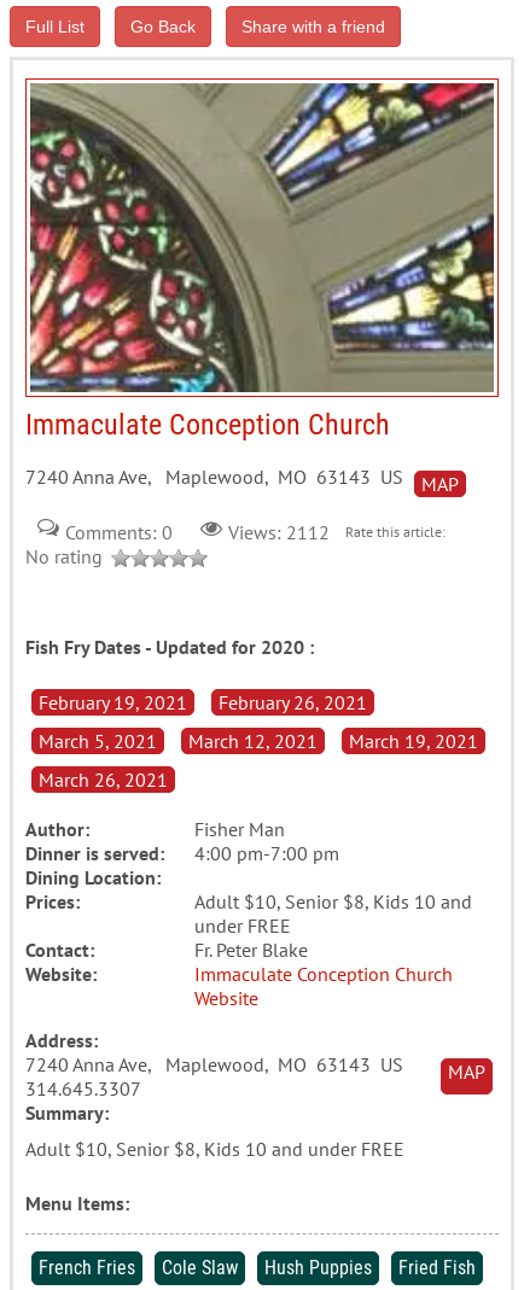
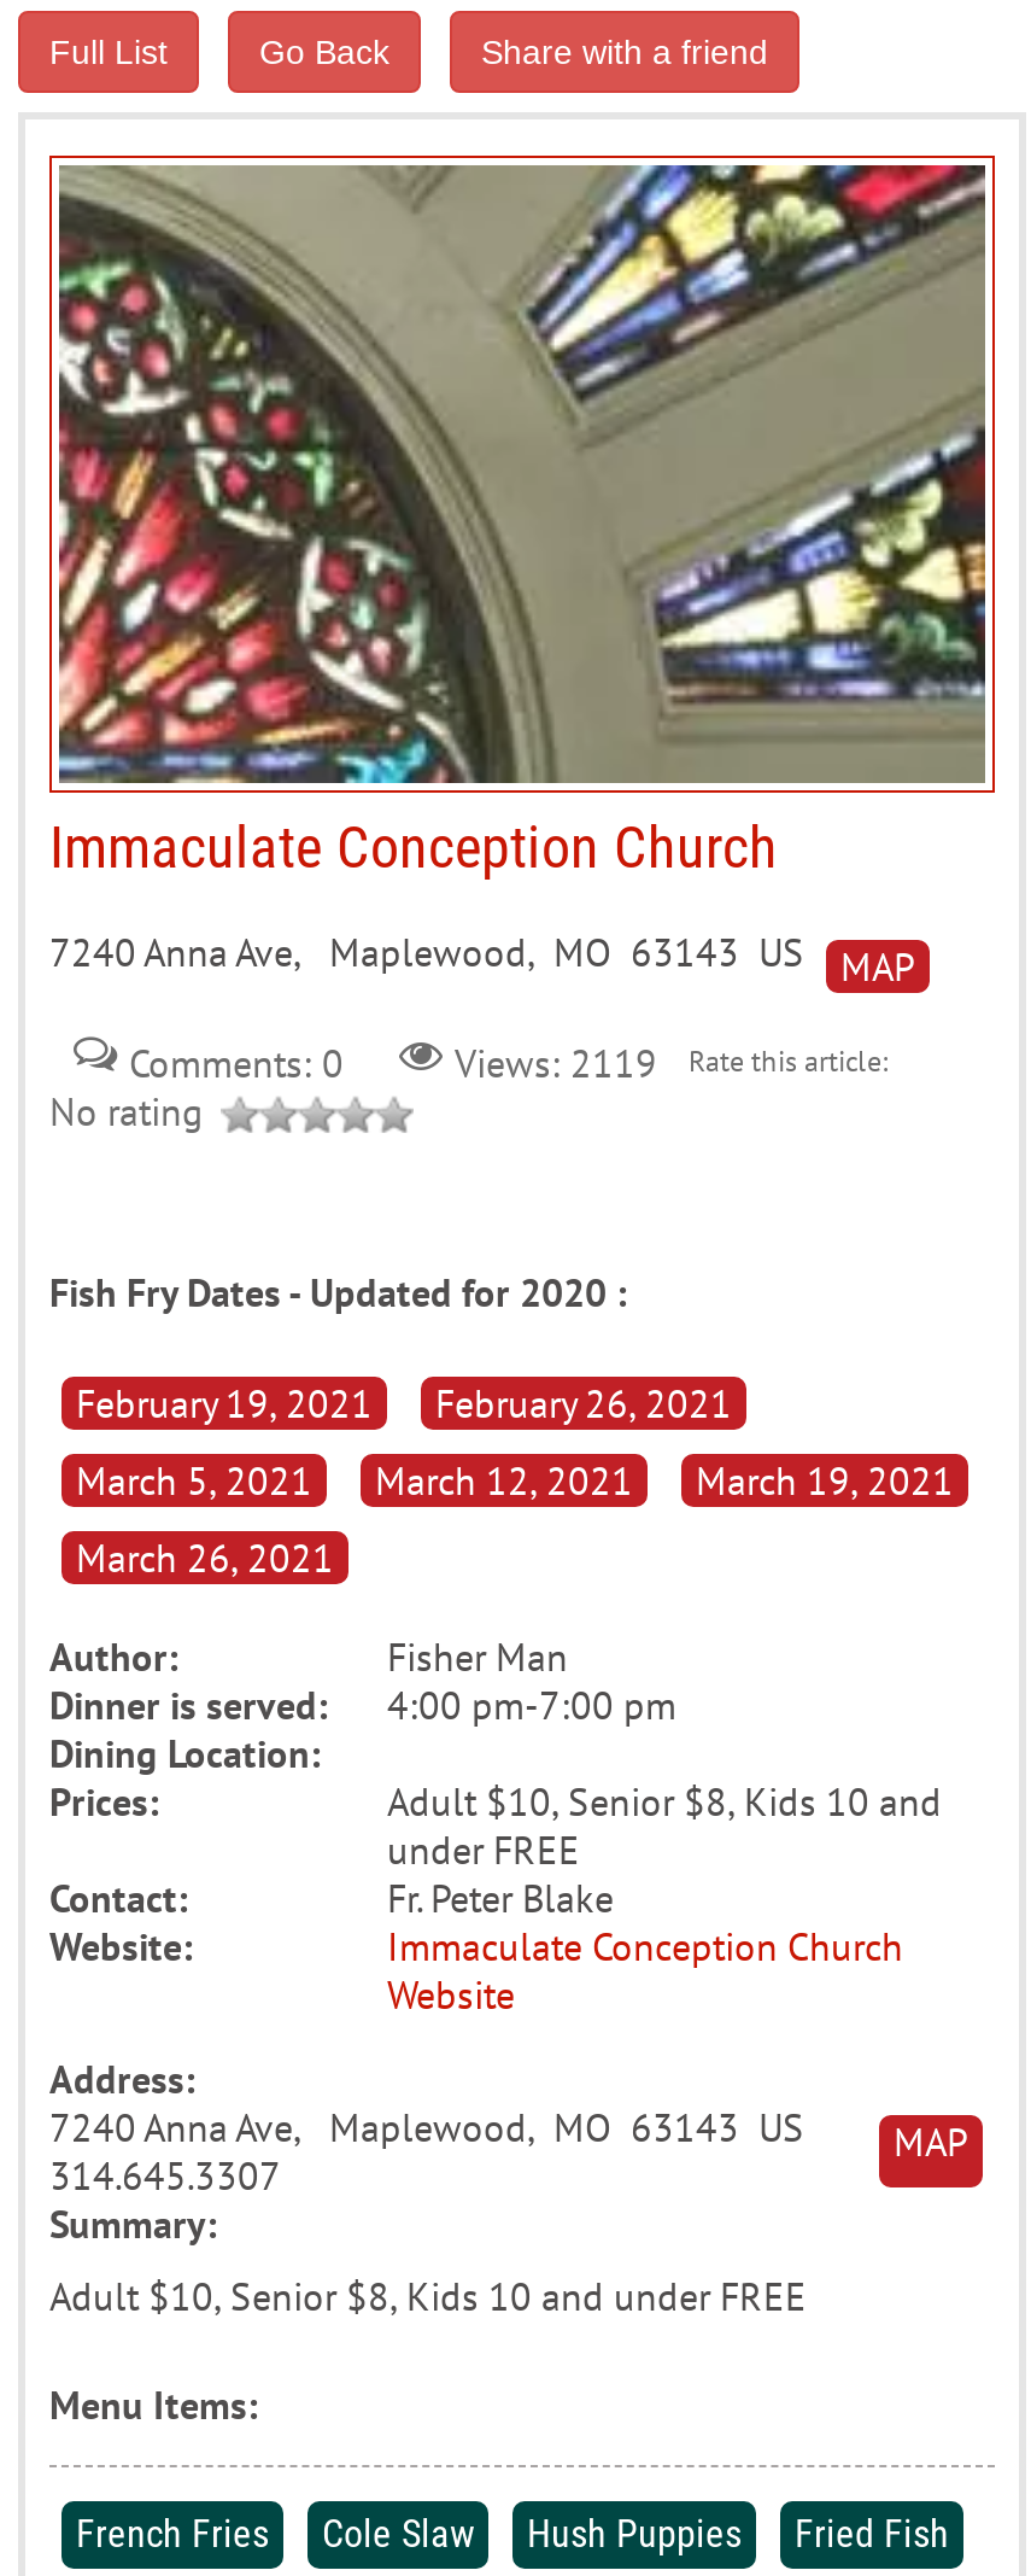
- Views: 2112 Rate this article:
+ Views: 2119 Rate this article:
